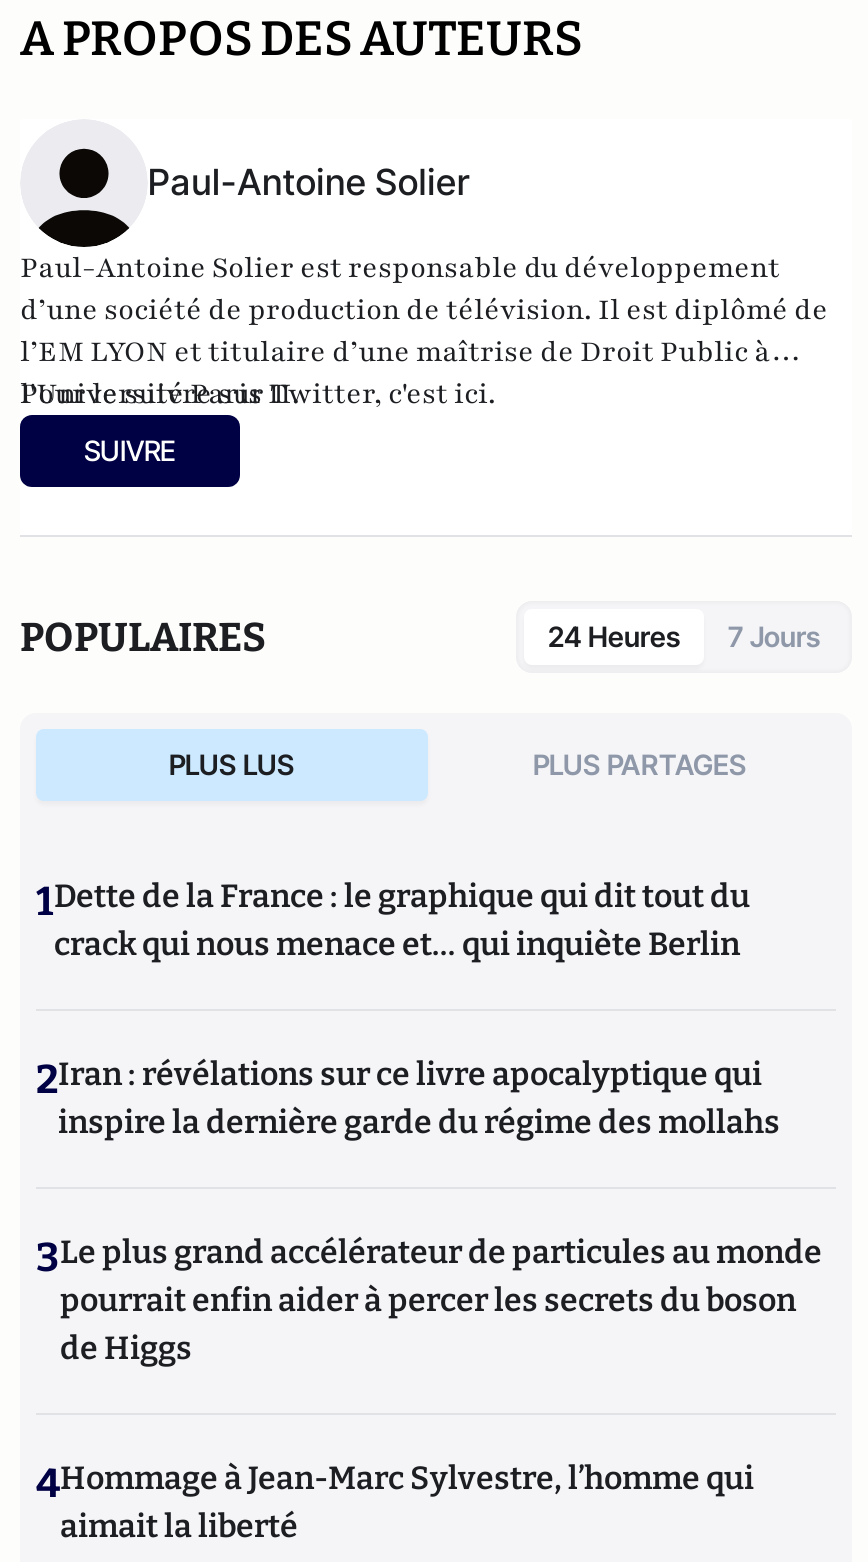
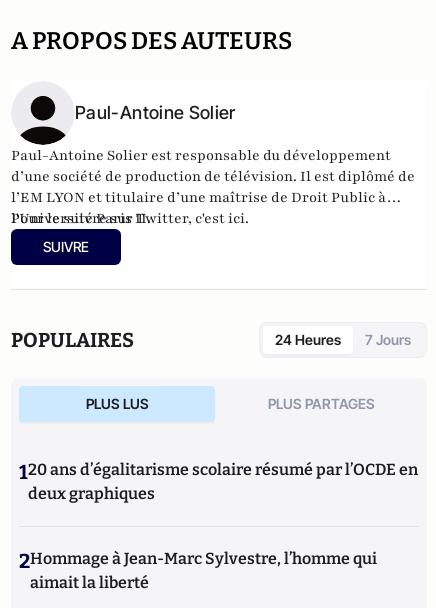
- 1Dette de la France : le graphique qui dit tout du
- crack qui nous menace et… qui inquiète Berlin
- 2Iran : révélations sur ce livre apocalyptique qui
- inspire la dernière garde du régime des mollahs
- 3Le plus grand accélérateur de particules au monde
- pourrait enfin aider à percer les secrets du boson
- de Higgs
- 4Hommage à Jean-Marc Sylvestre, l’homme qui
+ 120 ans d’égalitarisme scolaire résumé par l’OCDE en
+ deux graphiques
+ 2Hommage à Jean-Marc Sylvestre, l’homme qui
